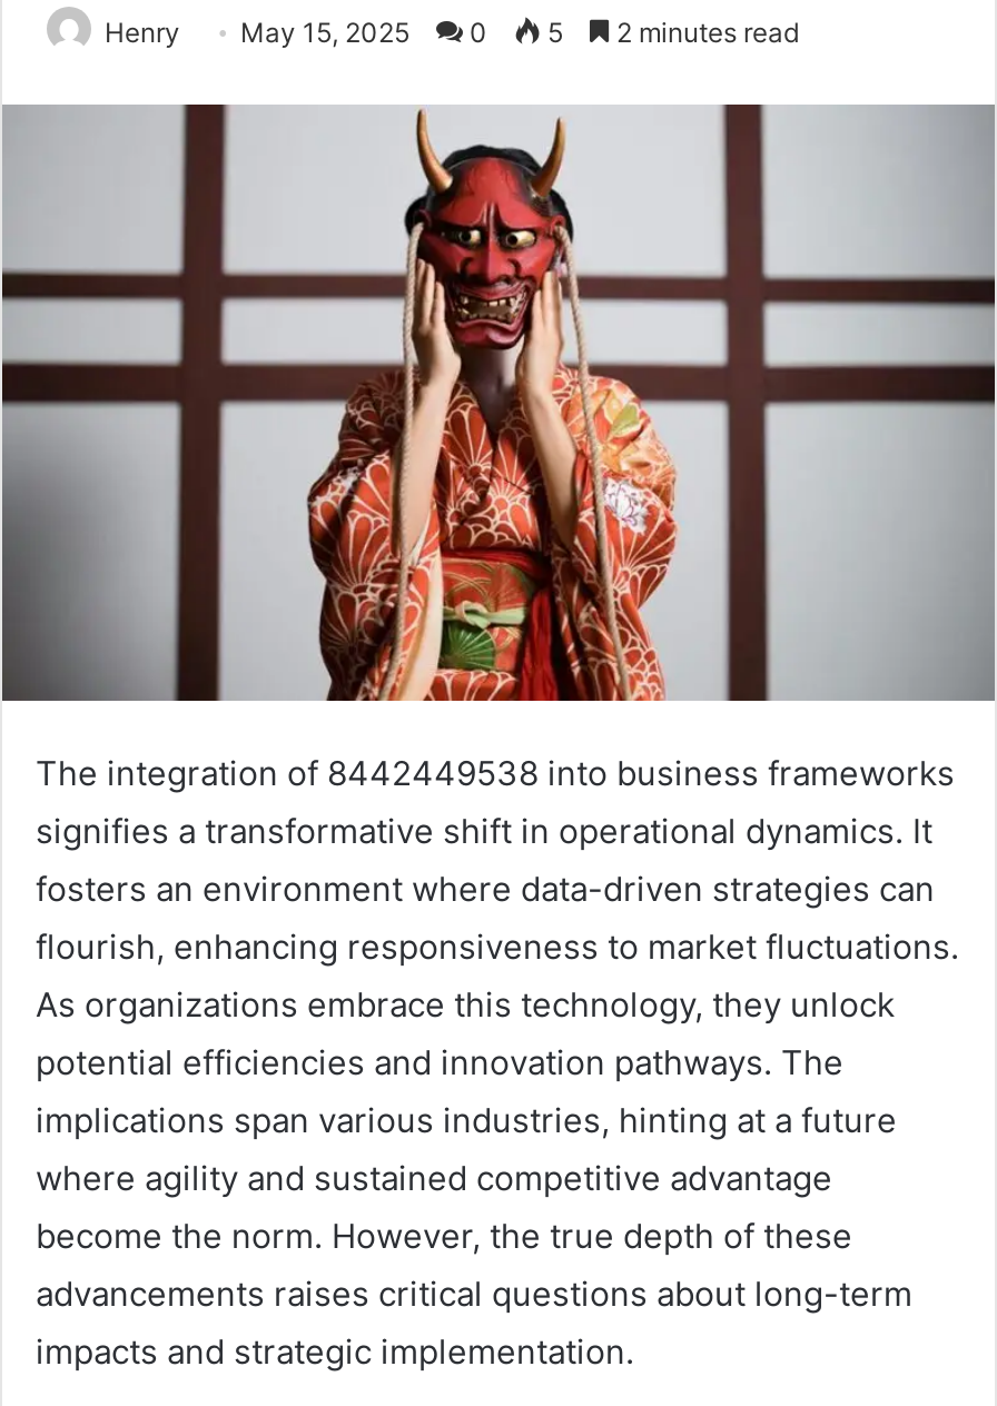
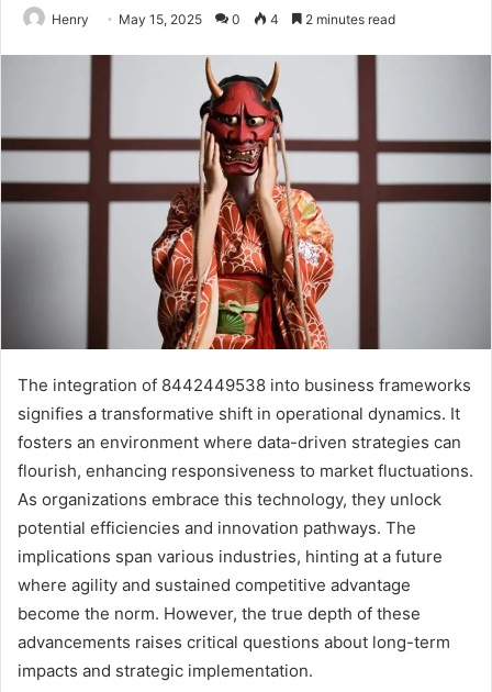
- Henry May 15, 2025 0 5 2 minutes read
+ Henry May 15, 2025 0 4 2 minutes read
